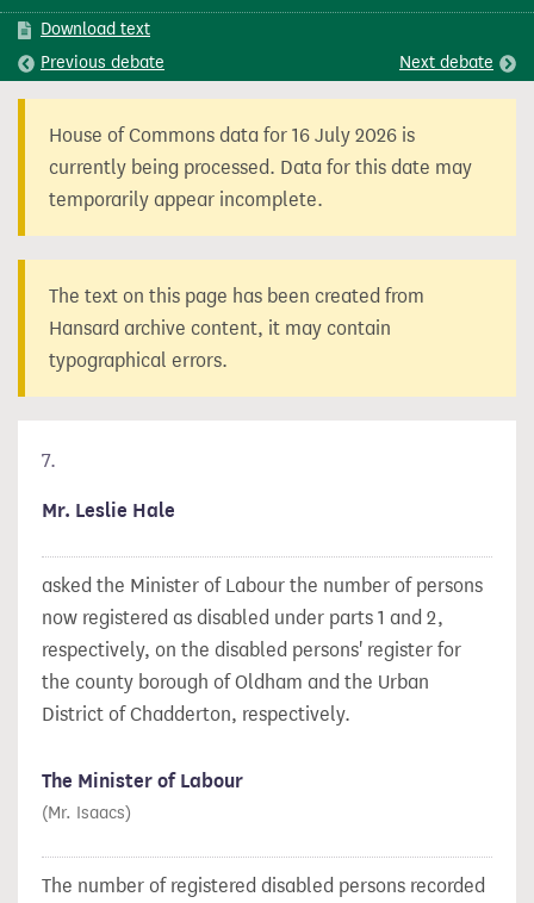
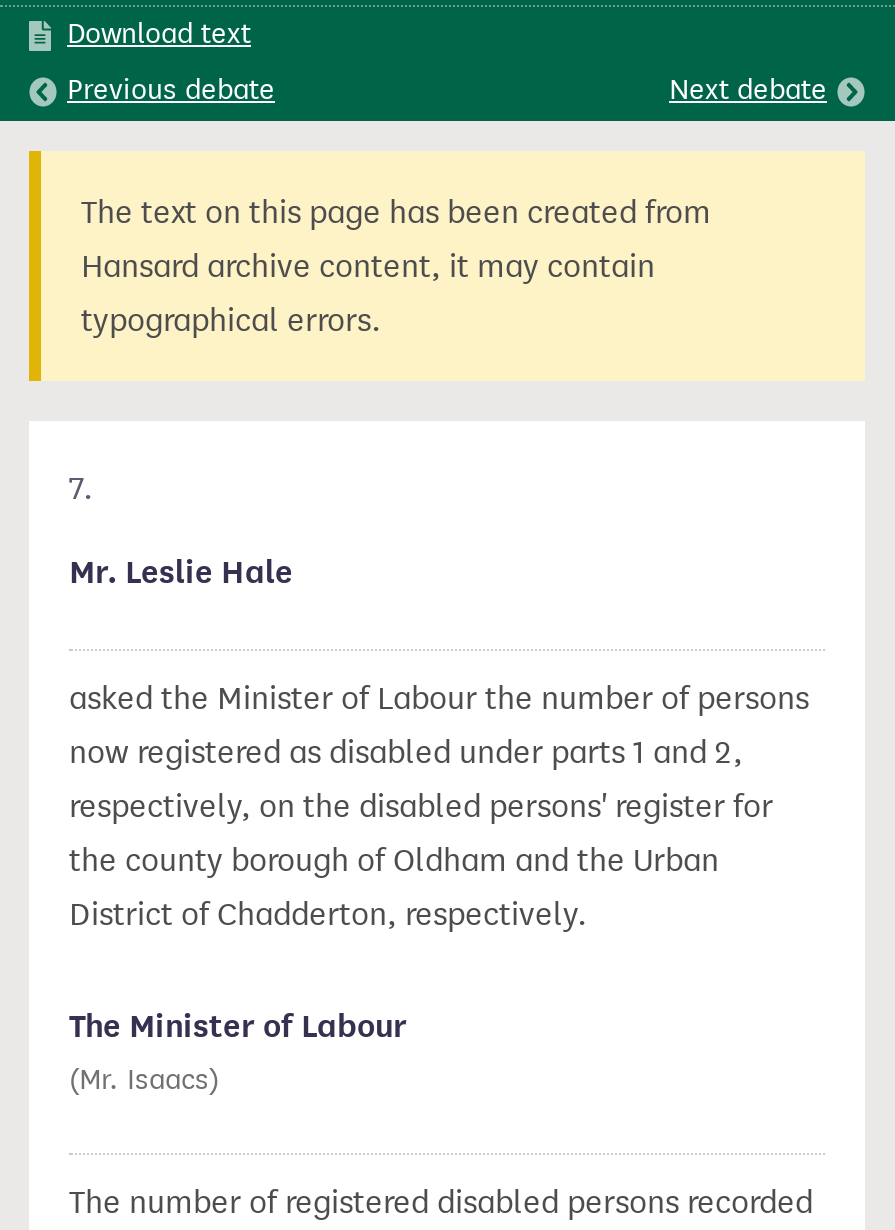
- House of Commons data for 16 July 2026 is
- currently being processed. Data for this date may
- temporarily appear incomplete.
